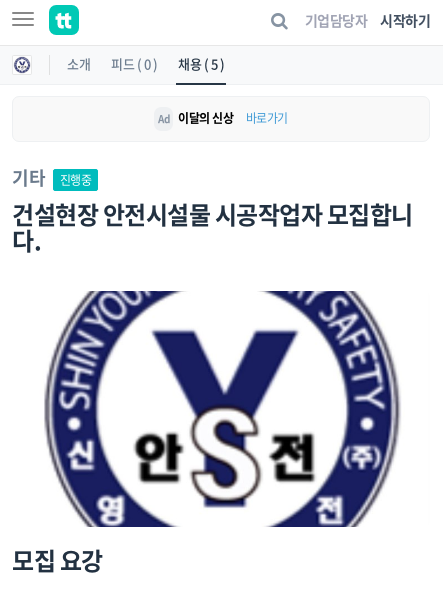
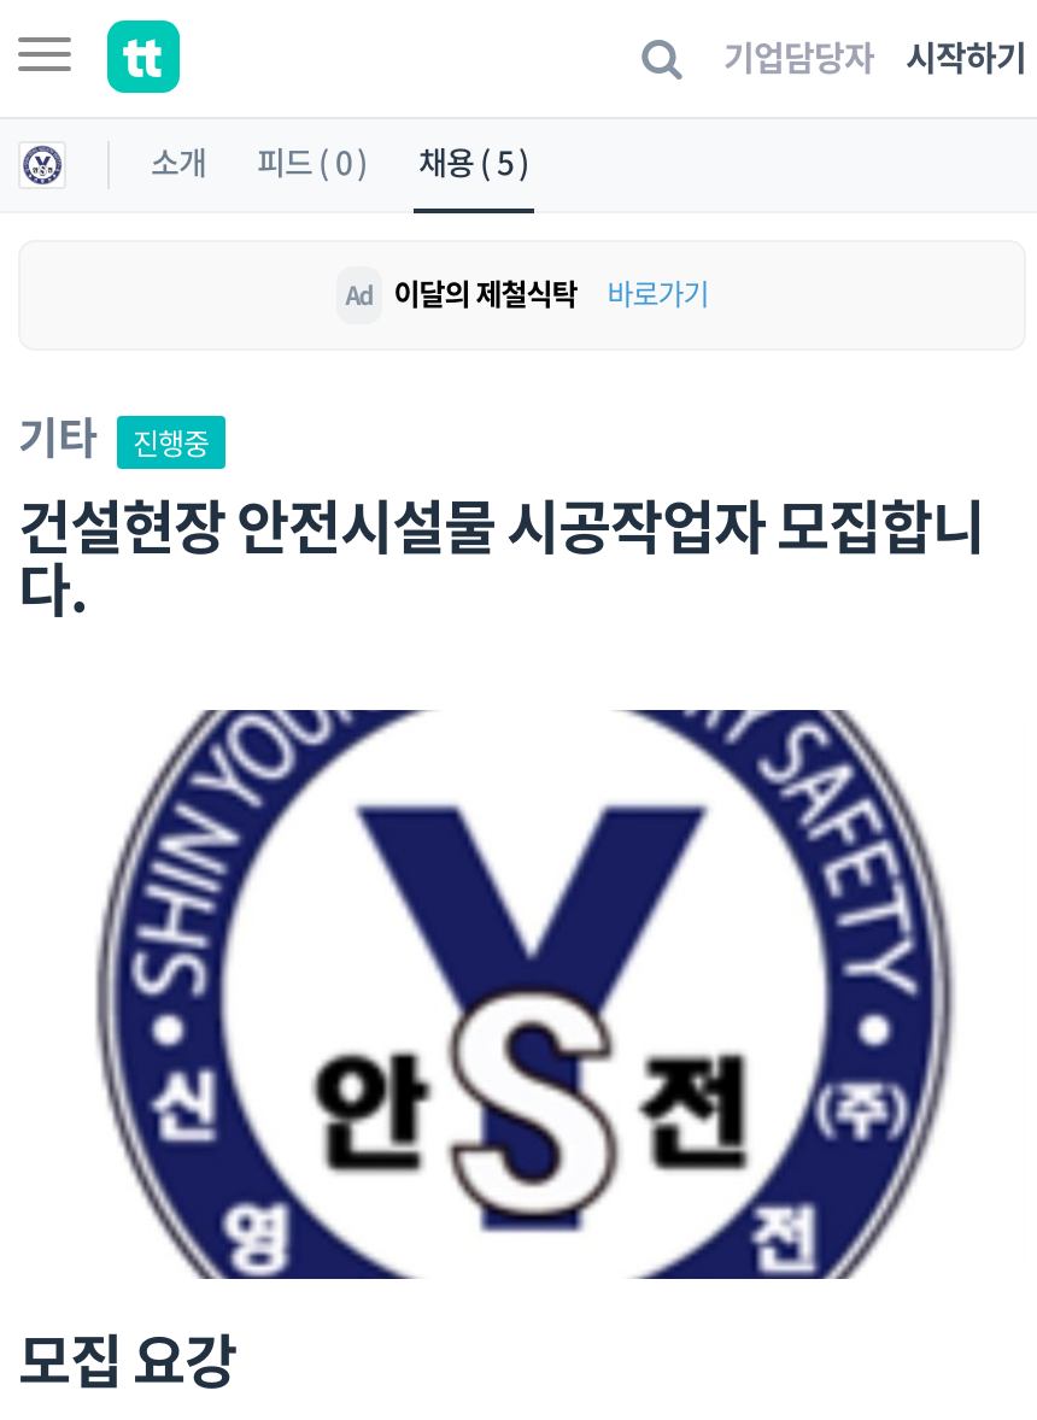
- Ad 이달의 신상 바로가기
+ Ad 이달의 제철식탁 바로가기
